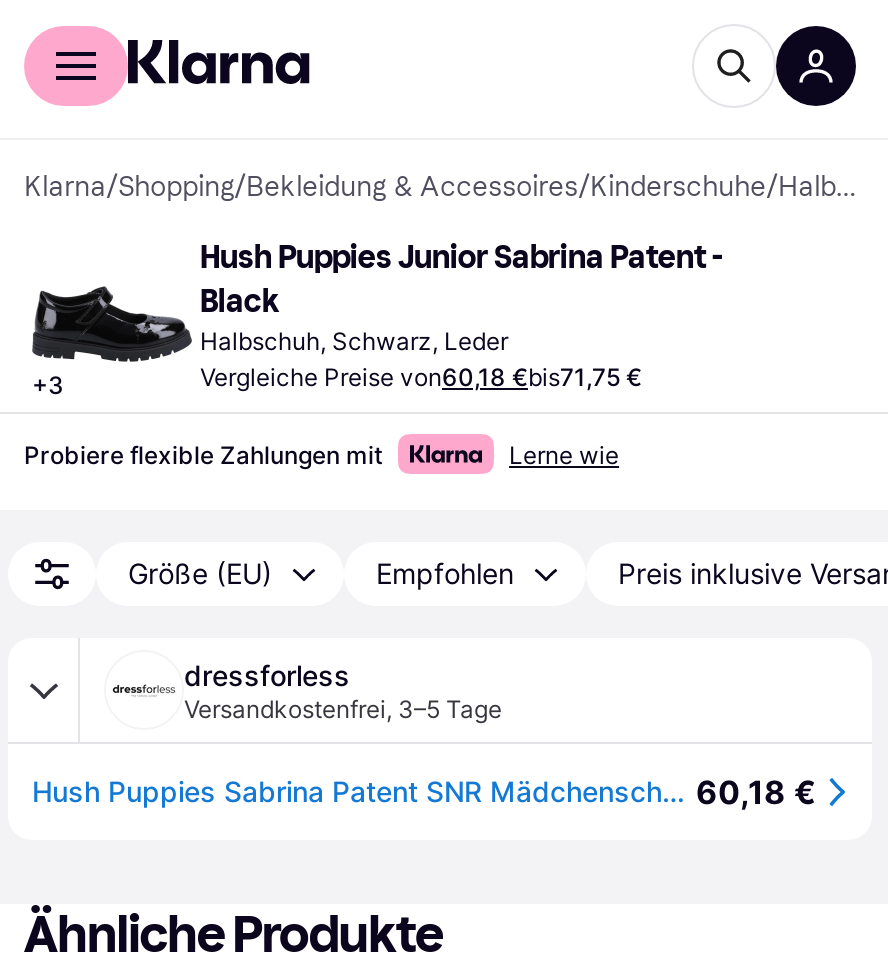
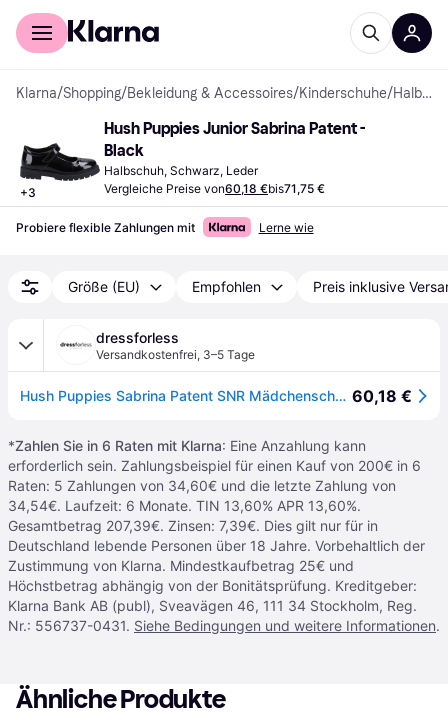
+ *Zahlen Sie in 6 Raten mit Klarna: Eine Anzahlung kann
+ erforderlich sein. Zahlungsbeispiel für einen Kauf von 200€ in 6
+ Raten: 5 Zahlungen von 34,60€ und die letzte Zahlung von
+ 34,54€. Laufzeit: 6 Monate. TIN 13,60% APR 13,60%.
+ Gesamtbetrag 207,39€. Zinsen: 7,39€. Dies gilt nur für in
+ Deutschland lebende Personen über 18 Jahre. Vorbehaltlich der
+ Zustimmung von Klarna. Mindestkaufbetrag 25€ und
+ Höchstbetrag abhängig von der Bonitätsprüfung. Kreditgeber:
+ Klarna Bank AB (publ), Sveavägen 46, 111 34 Stockholm, Reg.
+ Nr.: 556737-0431. Siehe Bedingungen und weitere Informationen.
